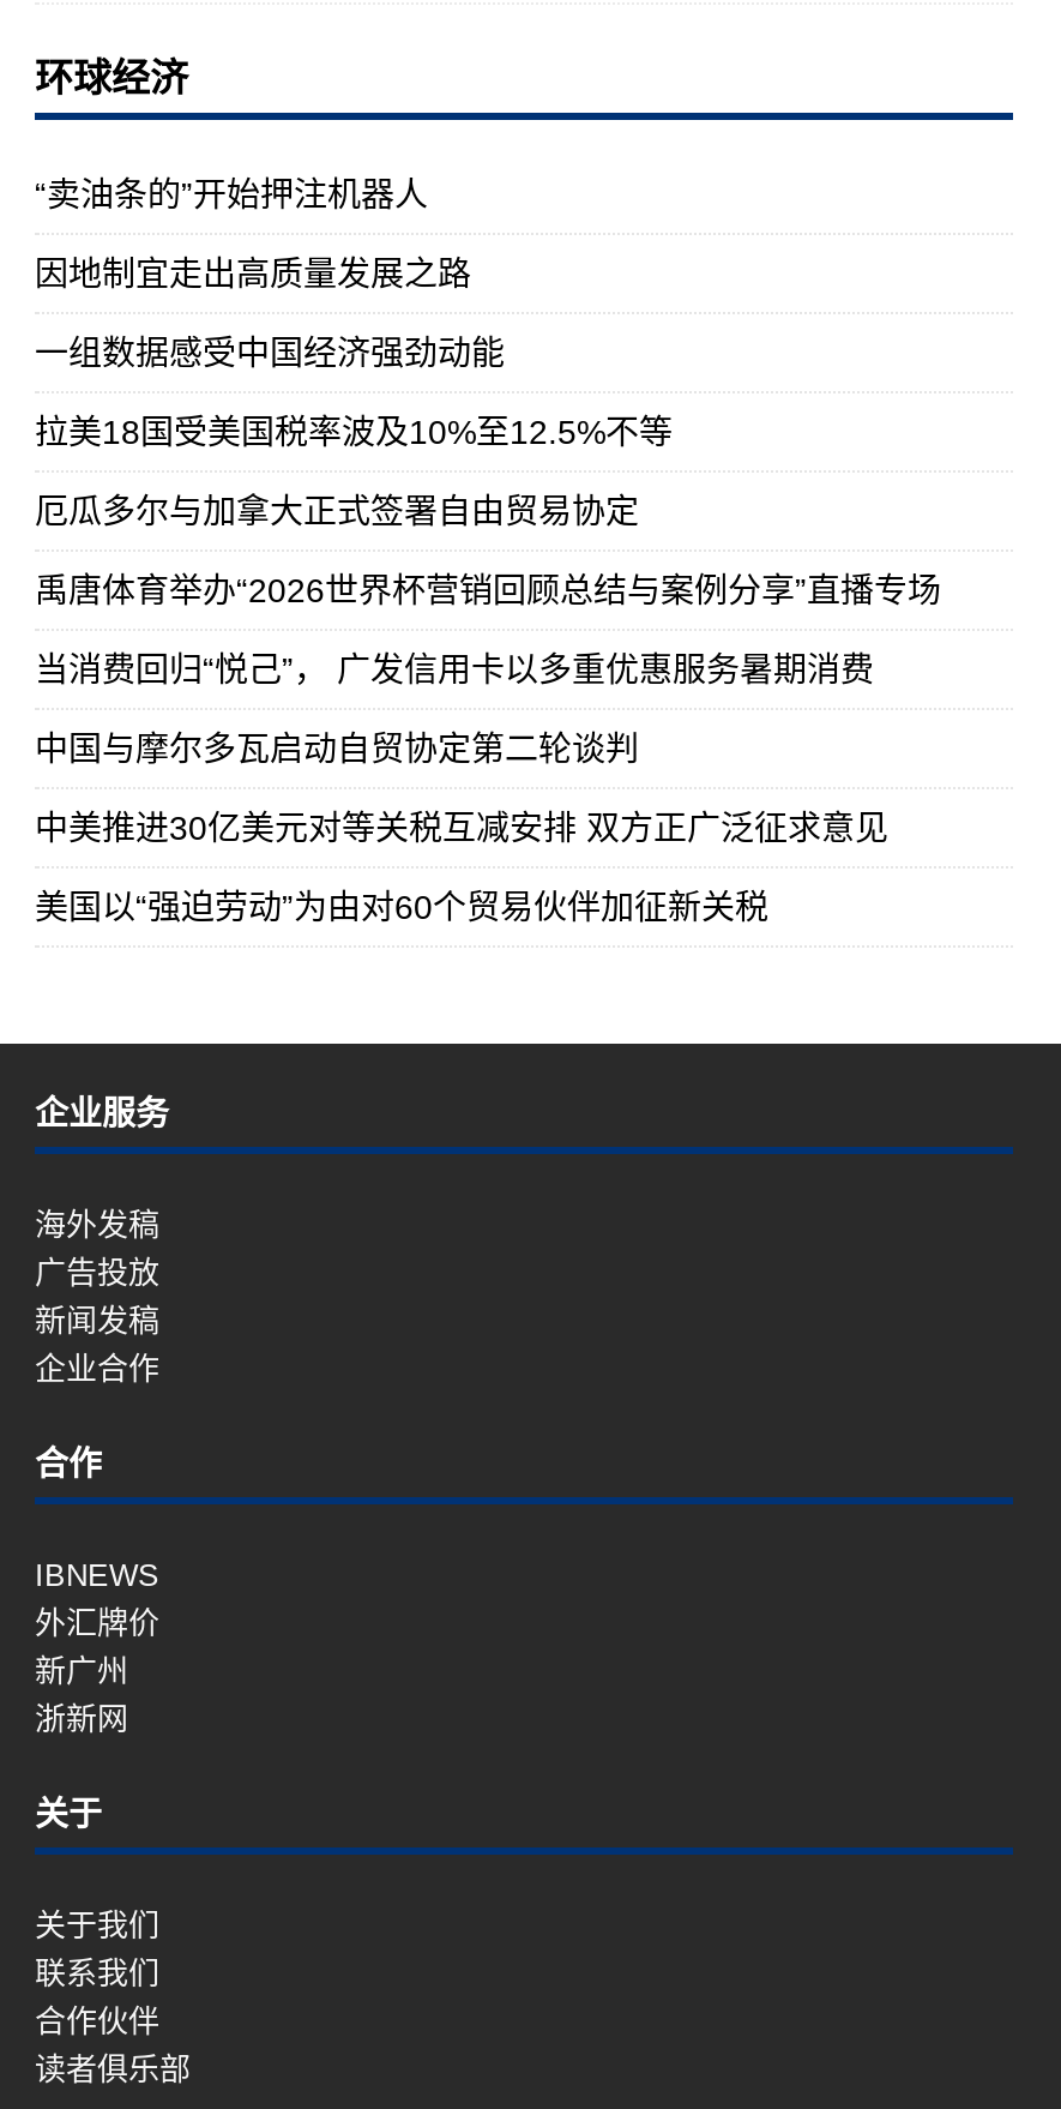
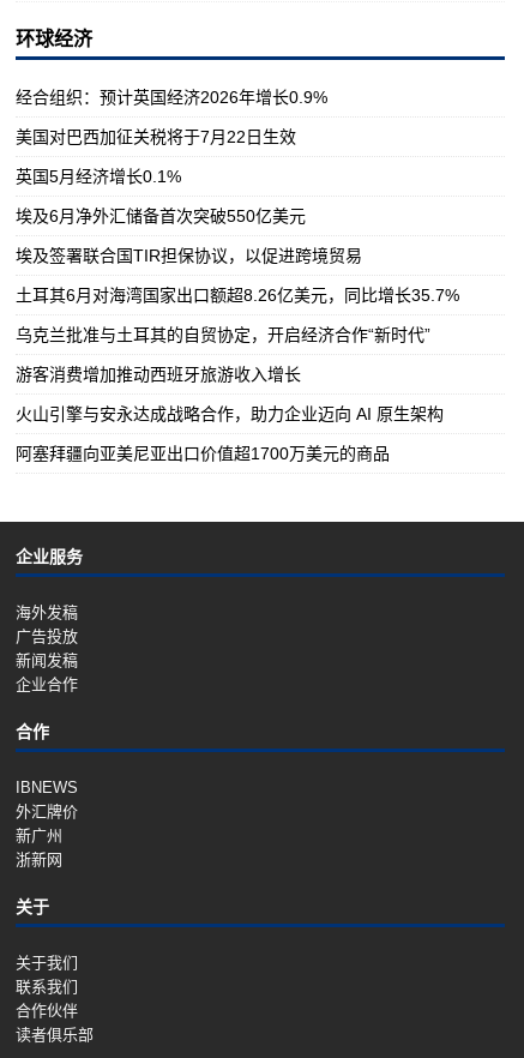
- “卖油条的”开始押注机器人
+ 经合组织：预计英国经济2026年增长0.9%

- 因地制宜走出高质量发展之路
+ 美国对巴西加征关税将于7月22日生效

- 一组数据感受中国经济强劲动能
+ 英国5月经济增长0.1%

- 拉美18国受美国税率波及10%至12.5%不等
+ 埃及6月净外汇储备首次突破550亿美元

- 厄瓜多尔与加拿大正式签署自由贸易协定
+ 埃及签署联合国TIR担保协议，以促进跨境贸易

- 禹唐体育举办“2026世界杯营销回顾总结与案例分享”直播专场
+ 土耳其6月对海湾国家出口额超8.26亿美元，同比增长35.7%

- 当消费回归“悦己”， 广发信用卡以多重优惠服务暑期消费
+ 乌克兰批准与土耳其的自贸协定，开启经济合作“新时代”

- 中国与摩尔多瓦启动自贸协定第二轮谈判
+ 游客消费增加推动西班牙旅游收入增长

- 中美推进30亿美元对等关税互减安排 双方正广泛征求意见
+ 火山引擎与安永达成战略合作，助力企业迈向 AI 原生架构

- 美国以“强迫劳动”为由对60个贸易伙伴加征新关税
+ 阿塞拜疆向亚美尼亚出口价值超1700万美元的商品
